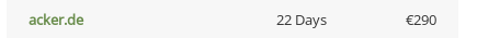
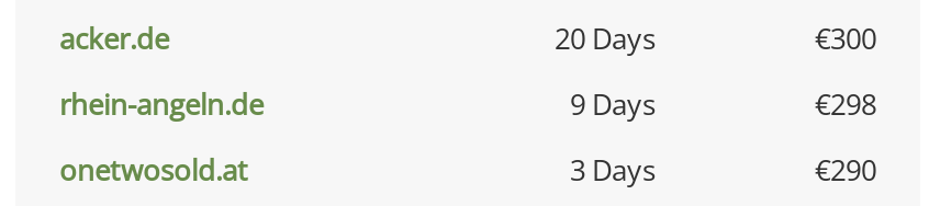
- 22 Days
+ 20 Days
+ €300
+ rhein-angeln.de
+ 9 Days
+ €298
+ onetwosold.at
+ 3 Days
